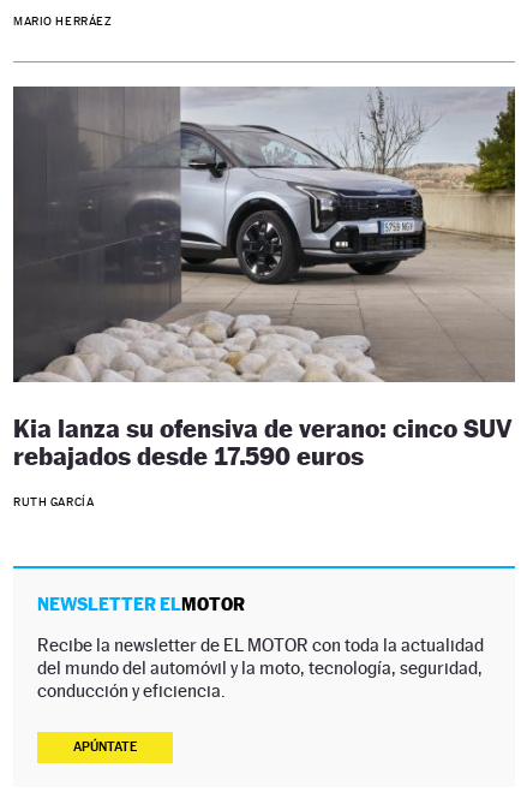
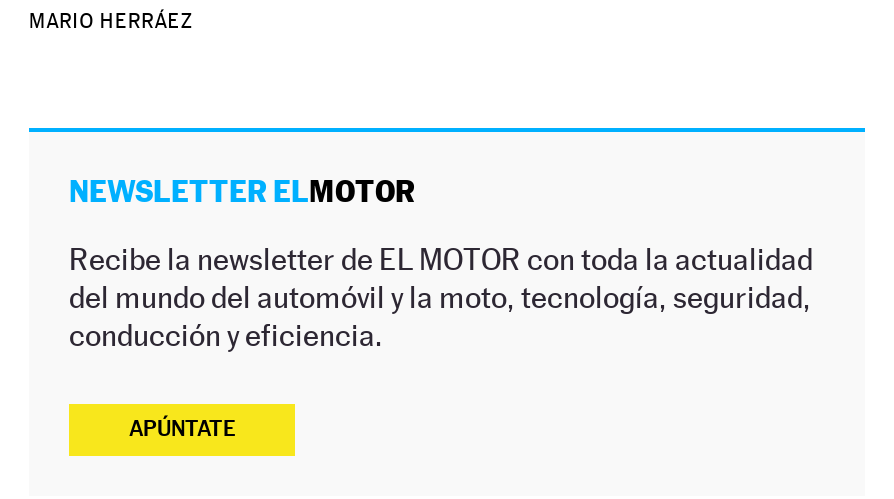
- [image]
- Kia lanza su ofensiva de verano: cinco SUV
- rebajados desde 17.590 euros
- RUTH GARCÍA
